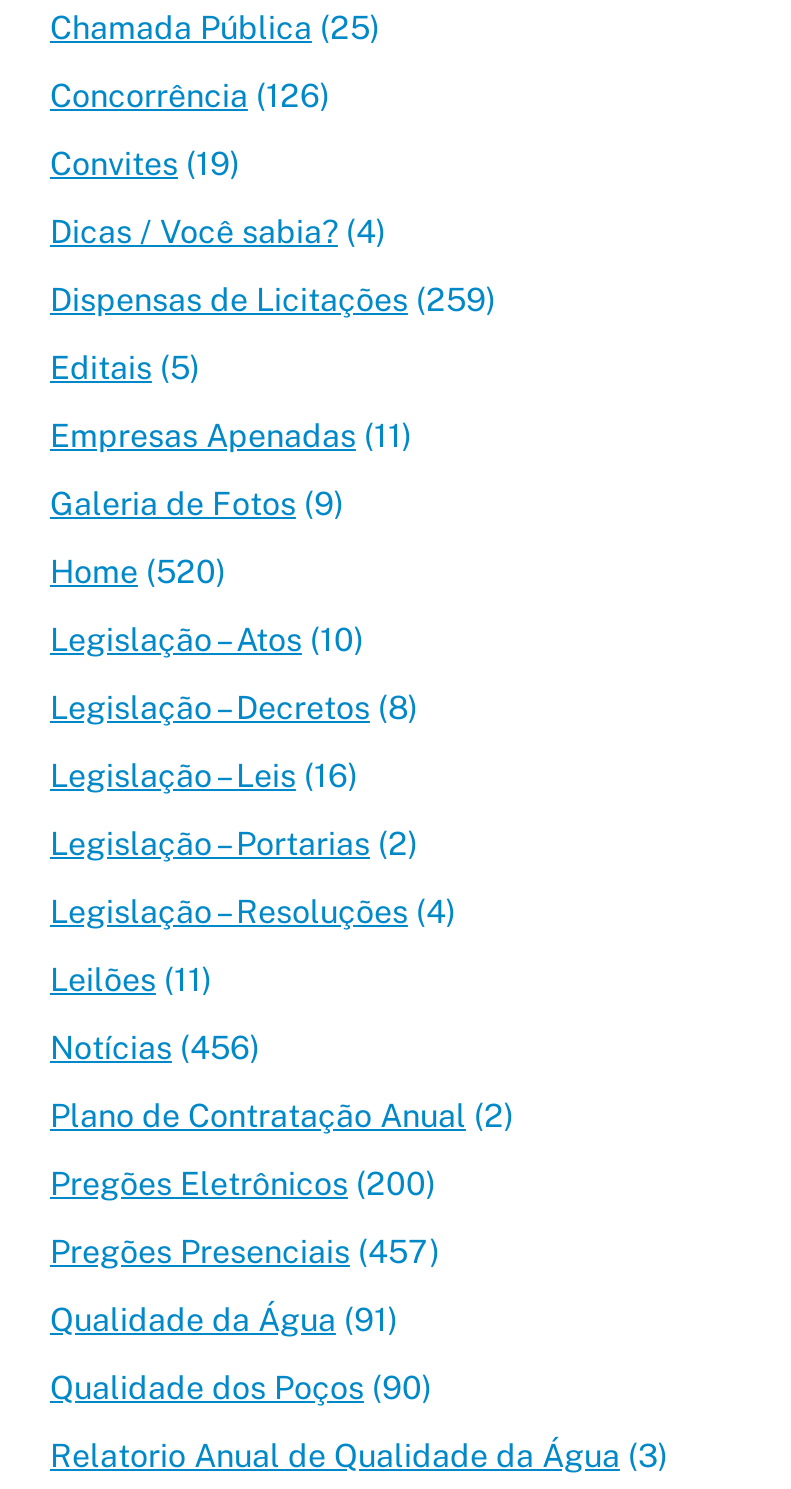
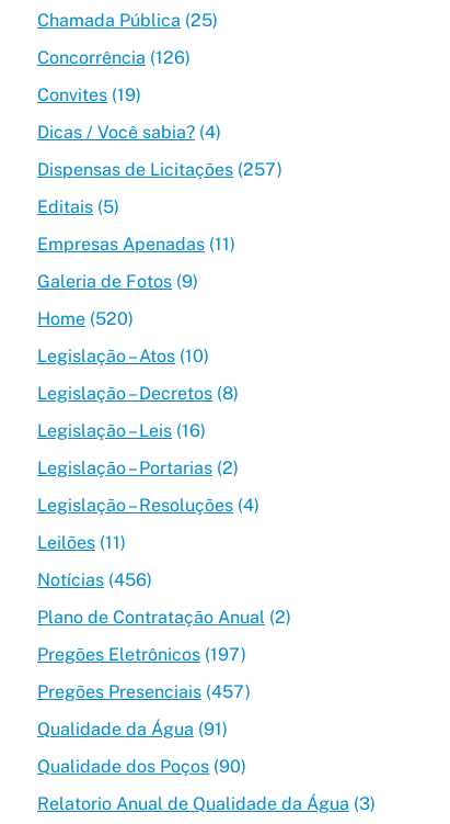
- Dispensas de Licitações (259)
+ Dispensas de Licitações (257)

- Pregões Eletrônicos (200)
+ Pregões Eletrônicos (197)
